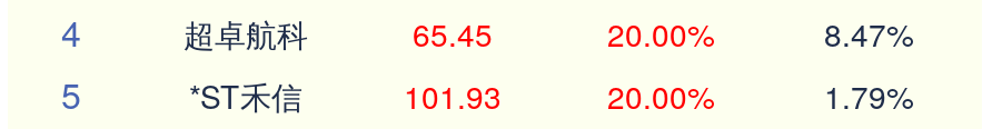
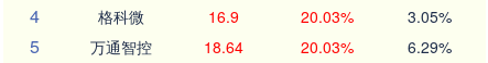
- 超卓航科
- 65.45
- 20.00%
- 8.47%
+ 格科微
+ 16.9
+ 20.03%
+ 3.05%

- *ST禾信
- 101.93
- 20.00%
- 1.79%
+ 万通智控
+ 18.64
+ 20.03%
+ 6.29%
